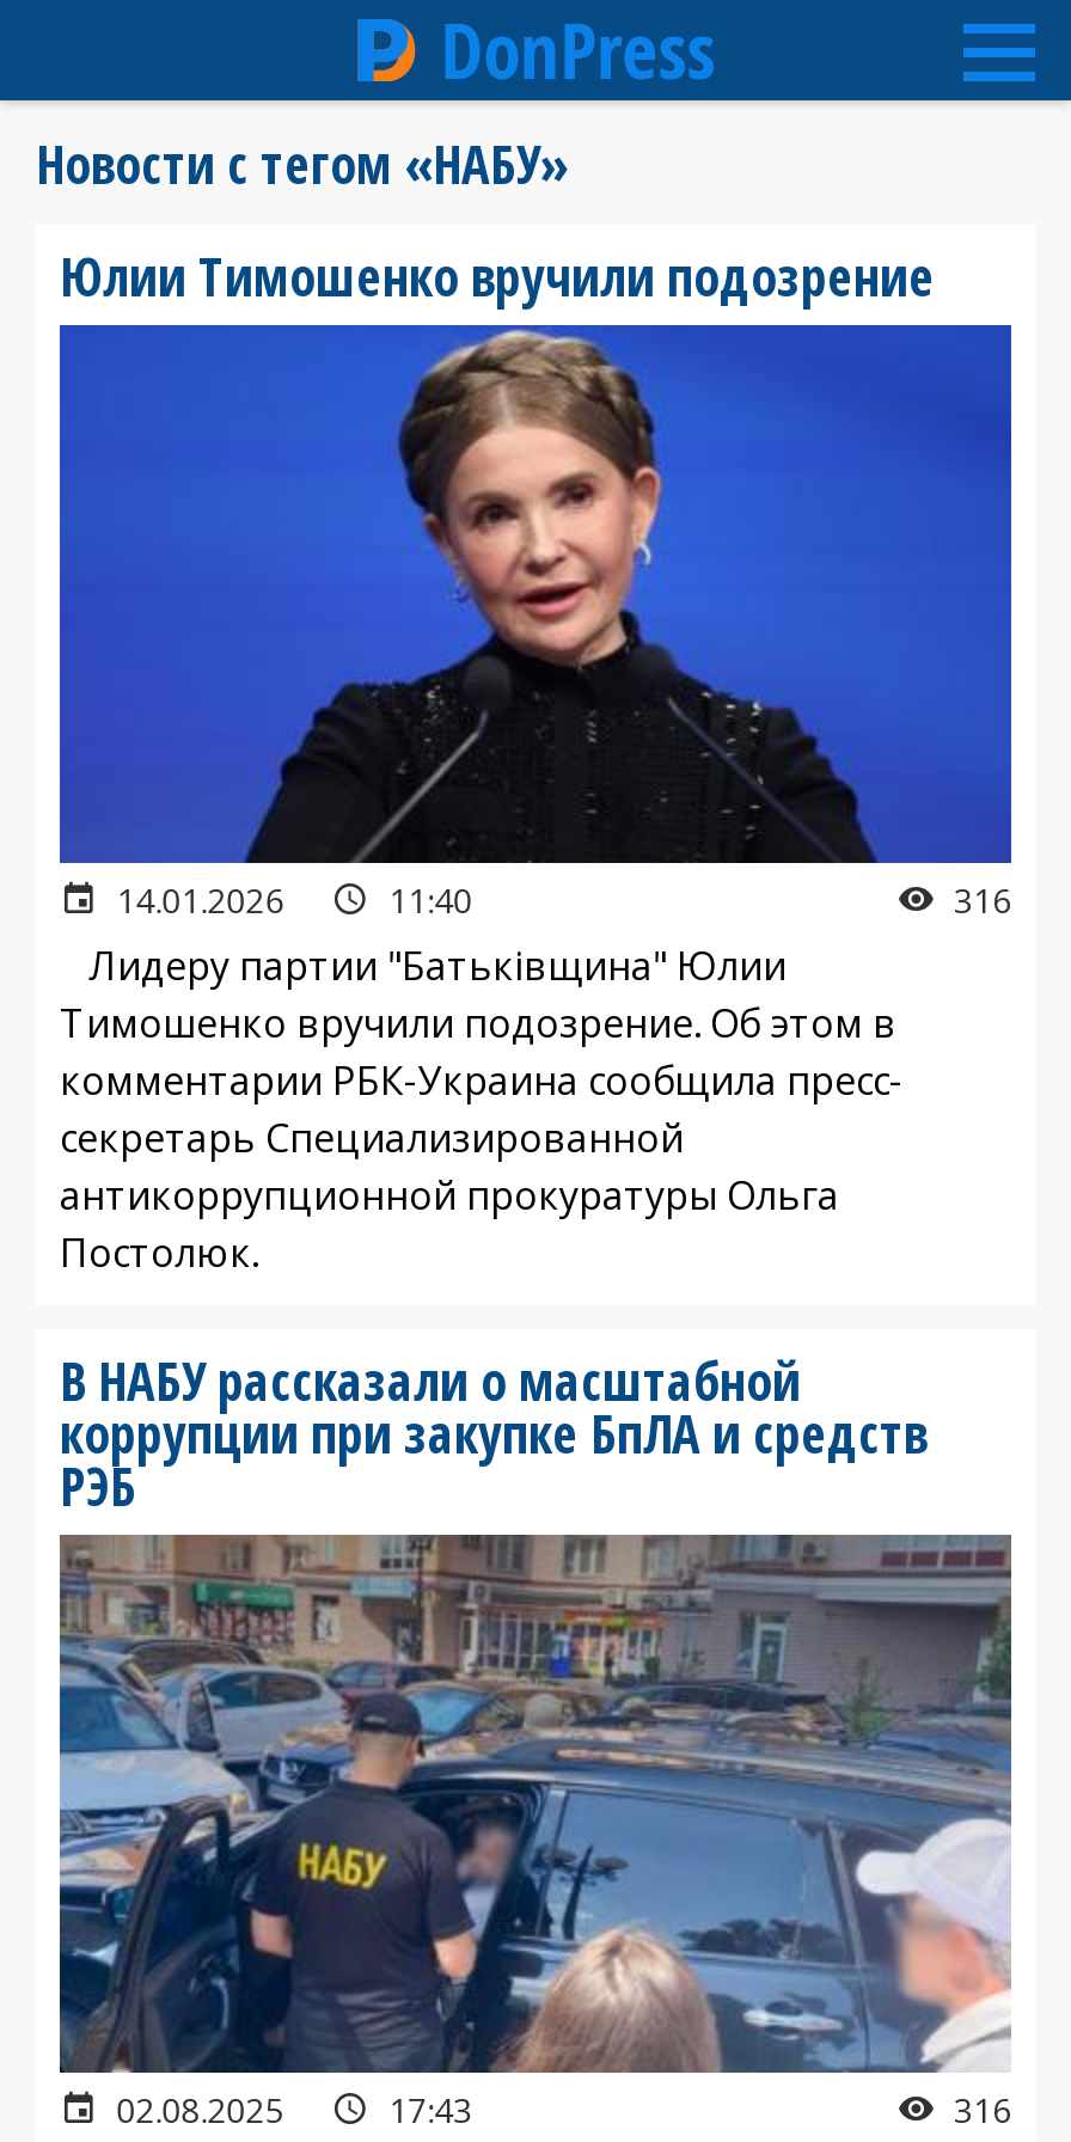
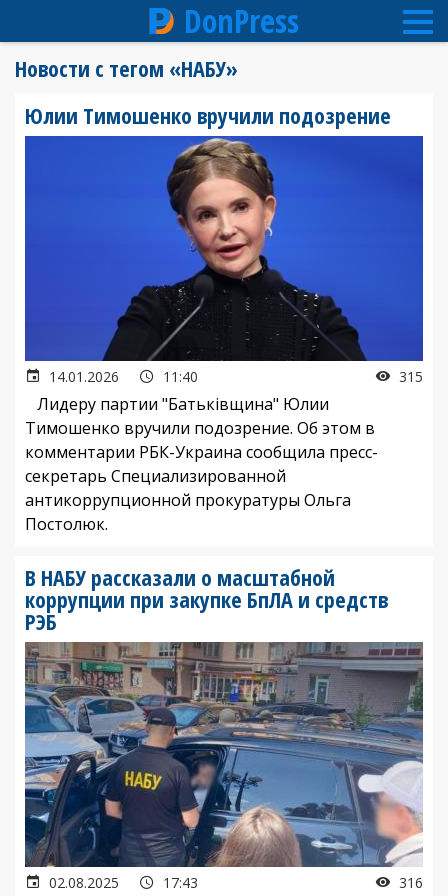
- 316
+ 315
